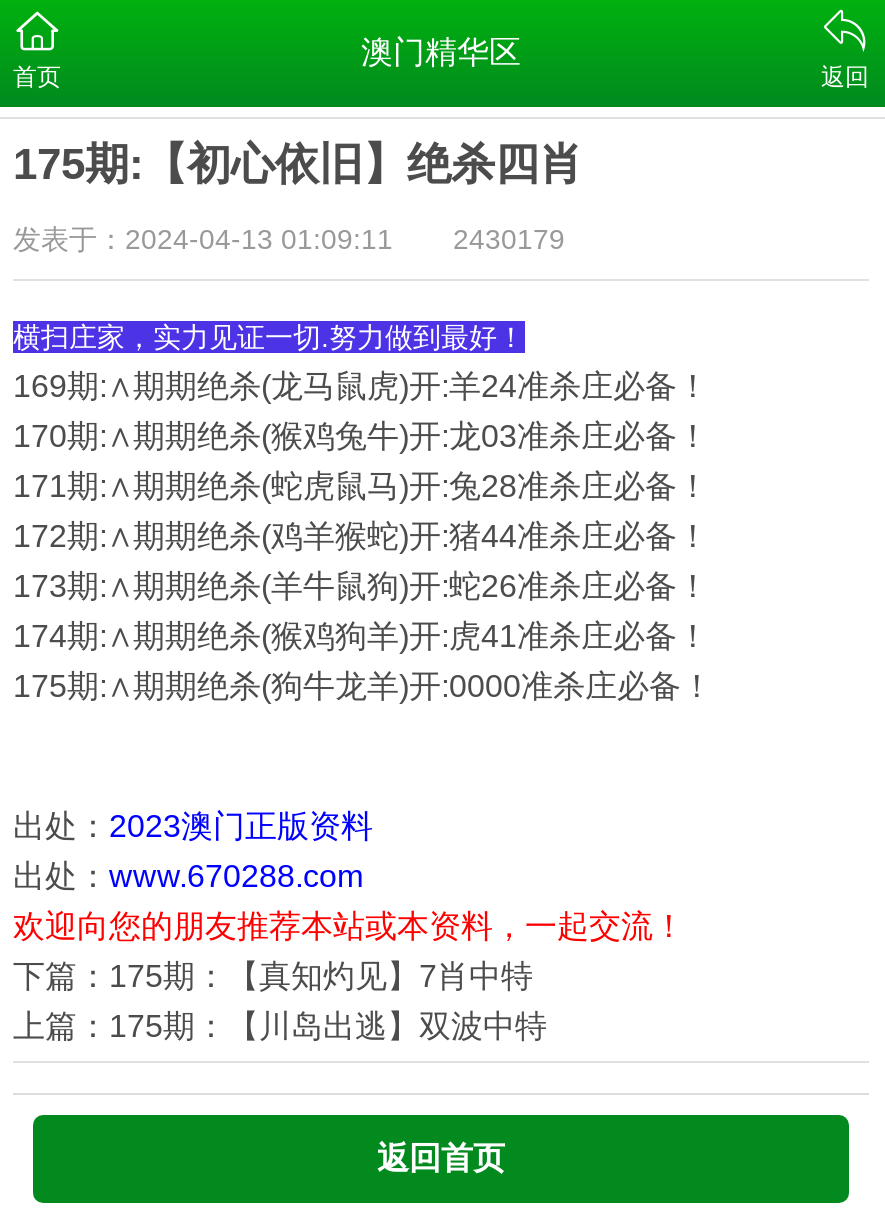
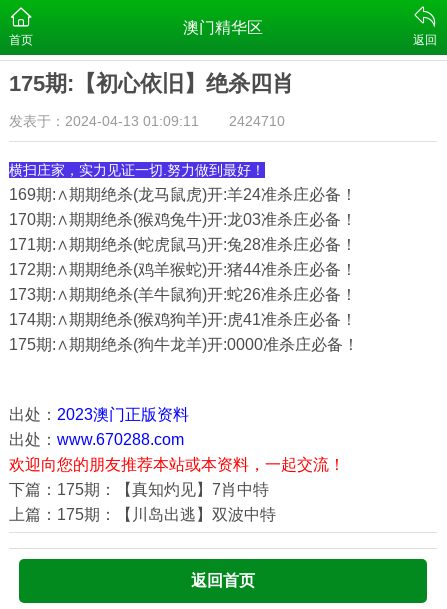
- 发表于：2024-04-13 01:09:11 2430179
+ 发表于：2024-04-13 01:09:11 2424710
